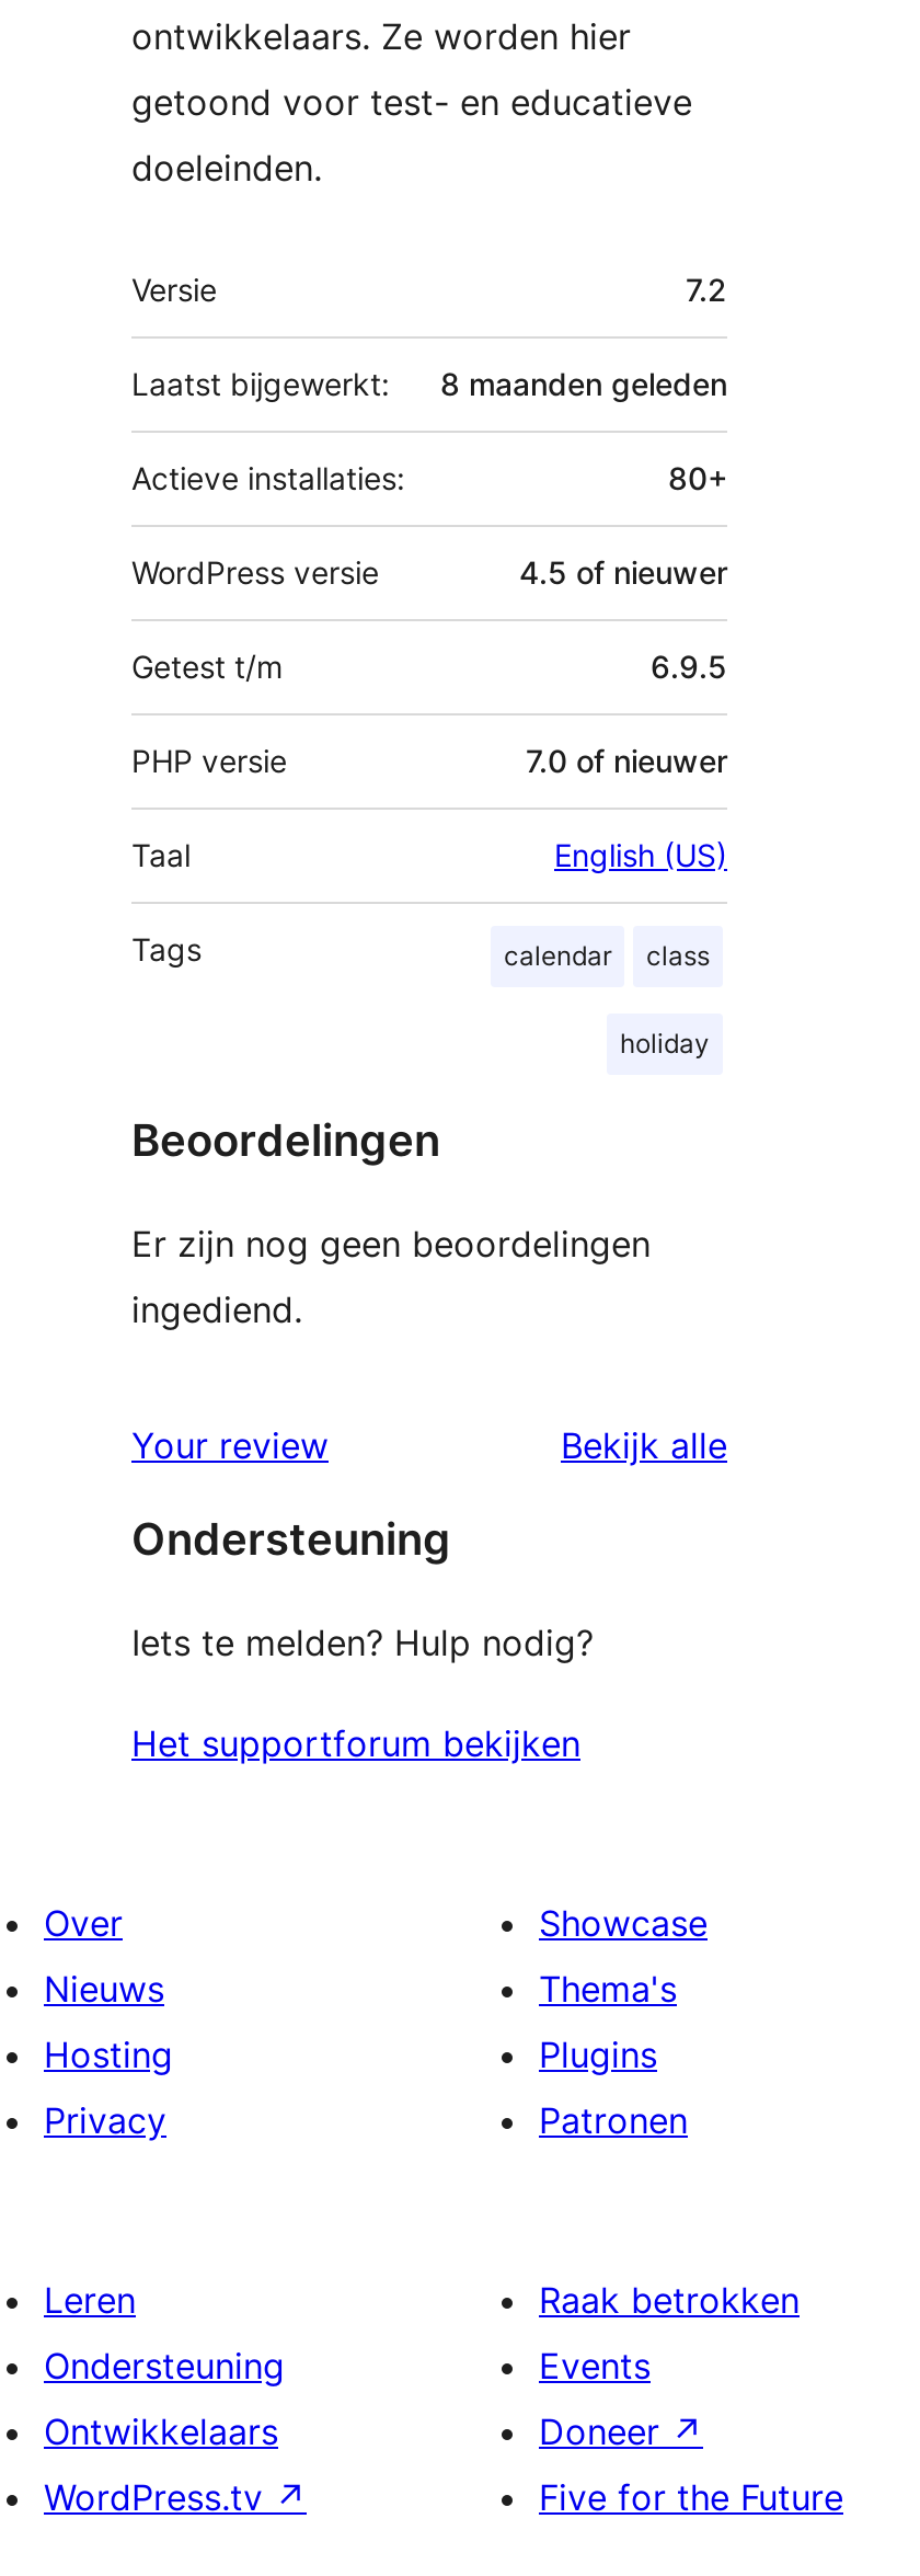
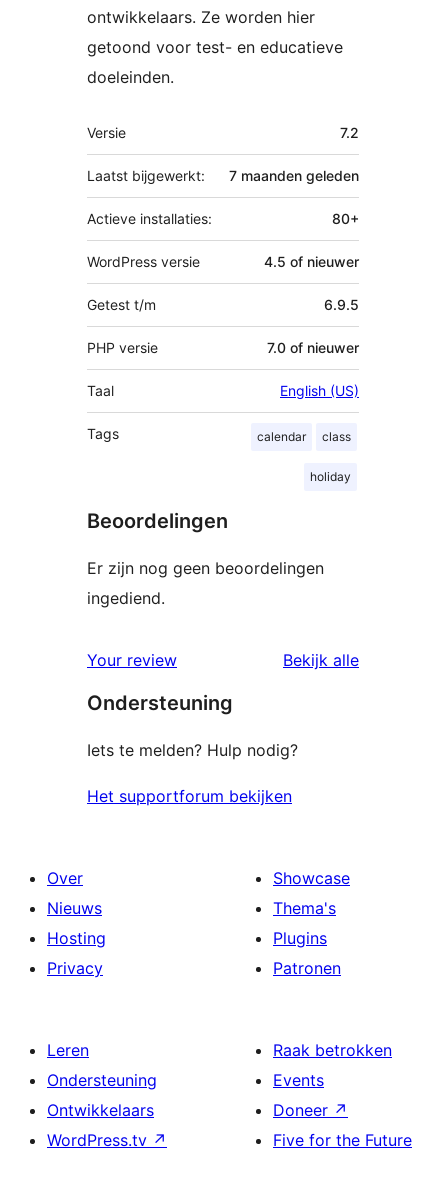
- 8 maanden geleden
+ 7 maanden geleden
